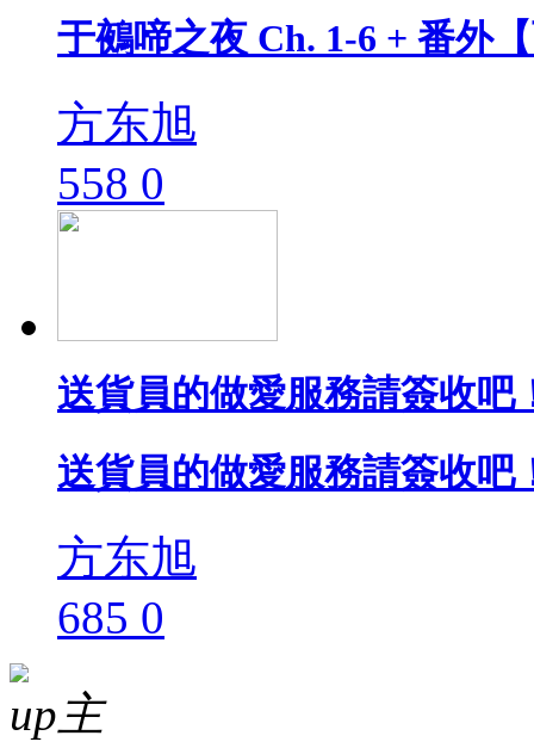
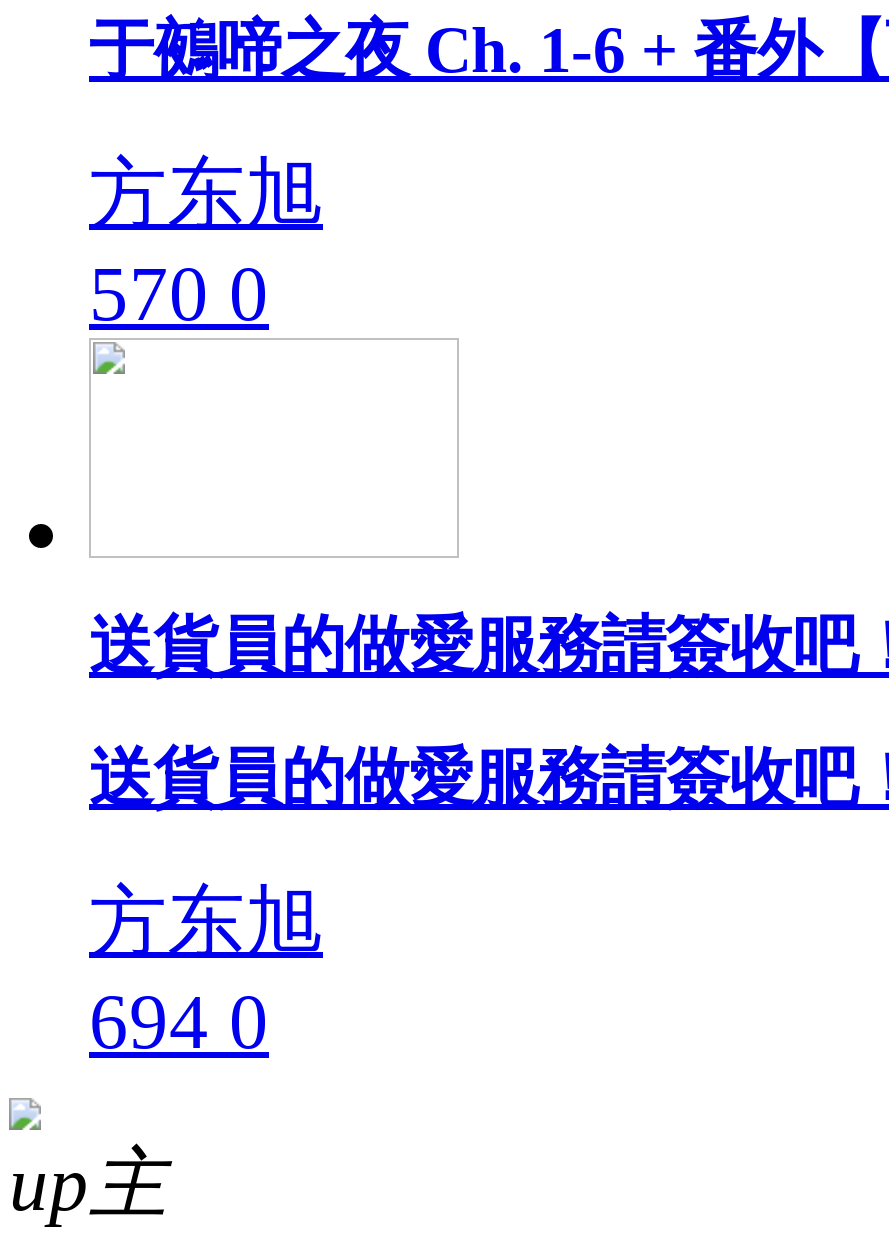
- 558 0
+ 570 0

- 685 0
+ 694 0
